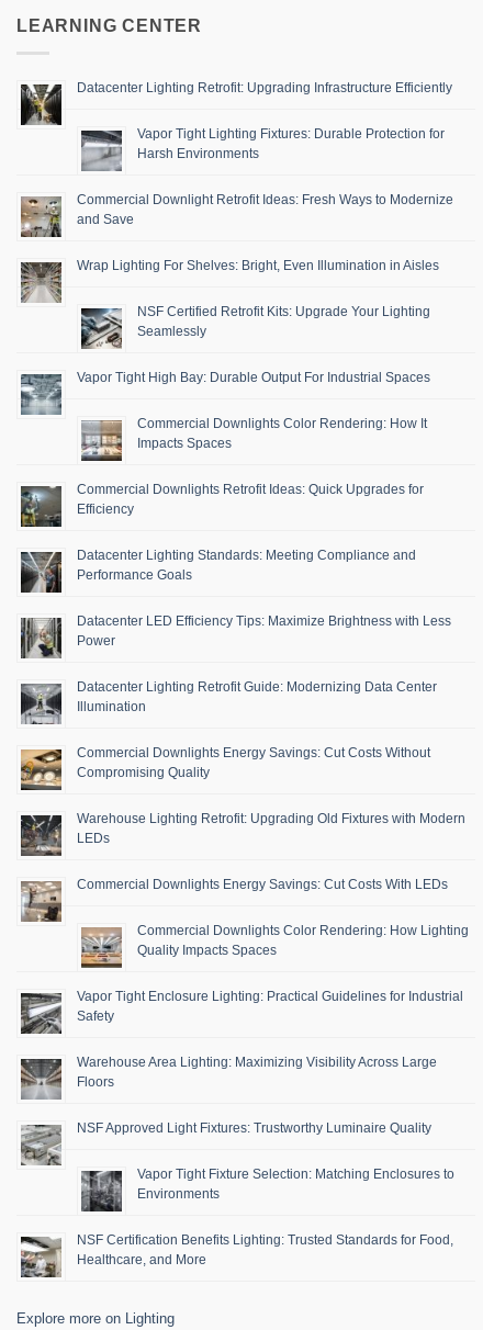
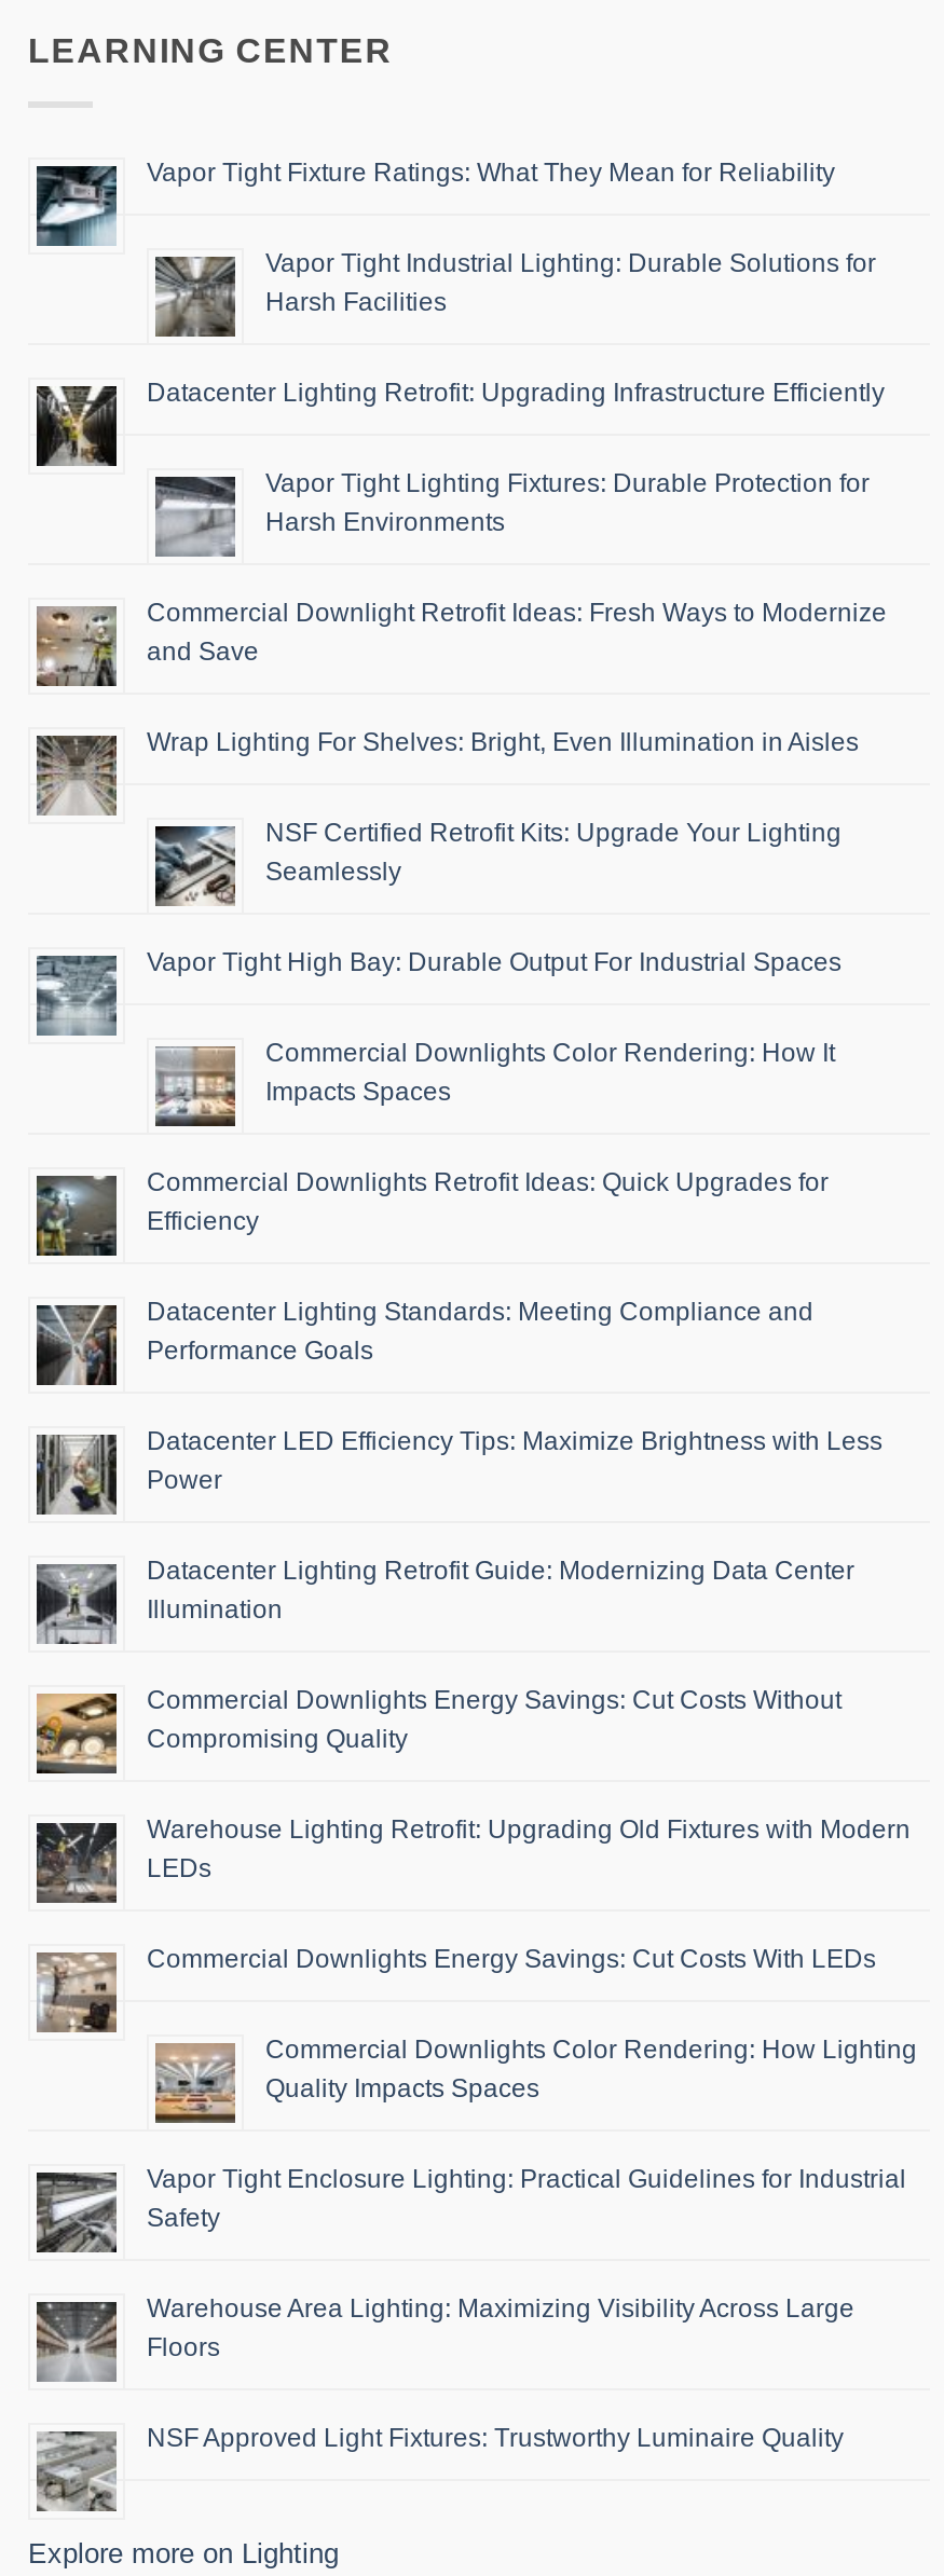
+ [image]
+ Vapor Tight Fixture Ratings: What They Mean for Reliability
+ Vapor Tight Industrial Lighting: Durable Solutions for
+ Harsh Facilities

+ [image]

moved down: [image] | Datacenter Lighting Retrofit: Upgrading Infrastructure Efficiently | Vapor Tight Lighting Fixtures: Durable Protection for | ... | Floors | NSF Approved Light Fixtures: Trustworthy Luminaire Quality

moved down: [image]

- [image]
- Vapor Tight Fixture Selection: Matching Enclosures to
- Environments
- NSF Certification Benefits Lighting: Trusted Standards for Food,
- Healthcare, and More

- [image]
